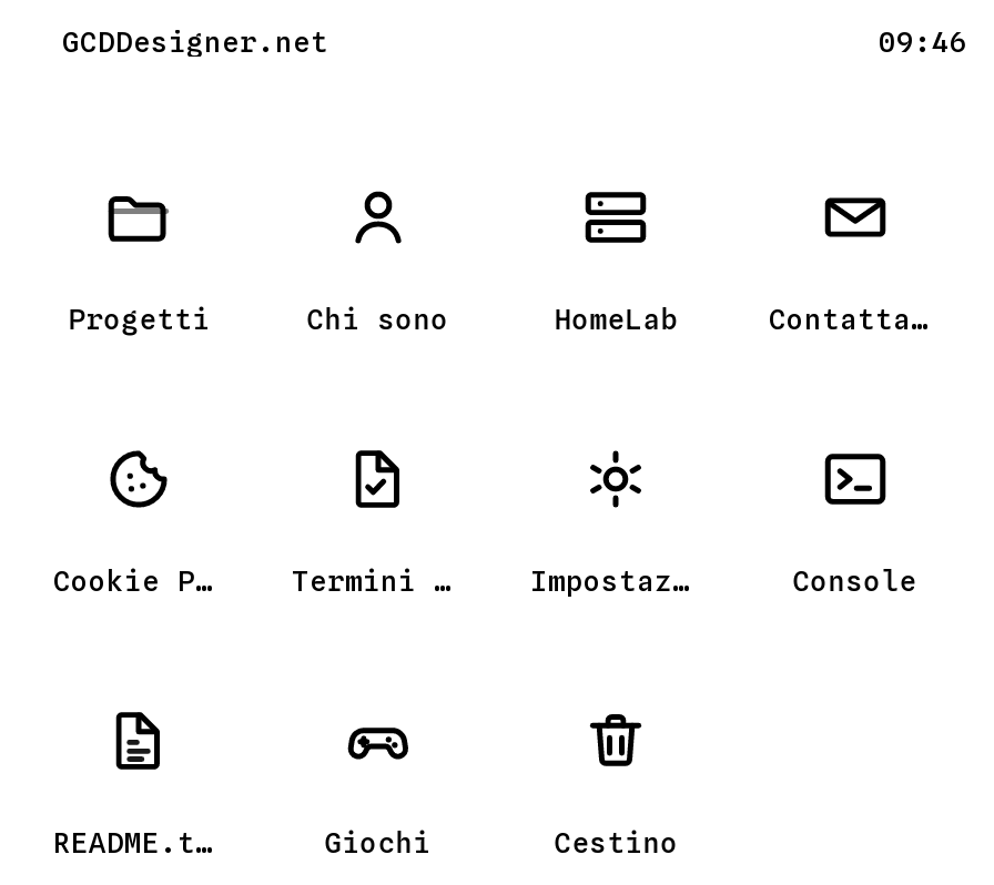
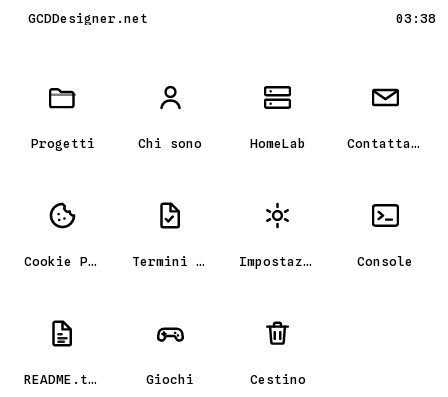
- 09:46
+ 03:38
